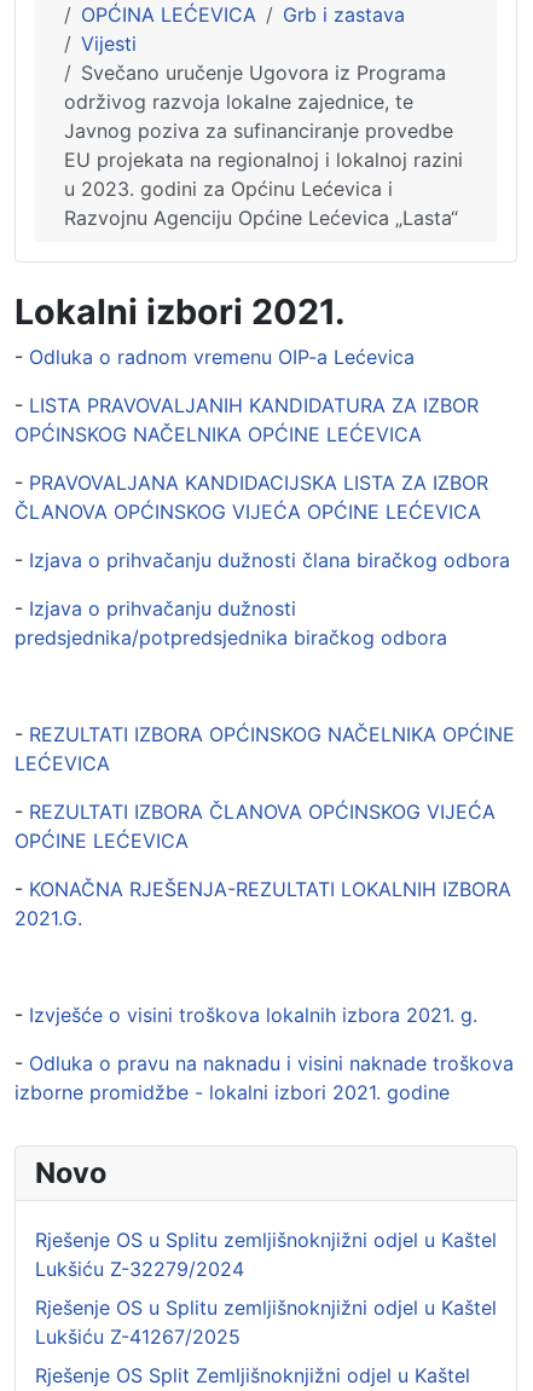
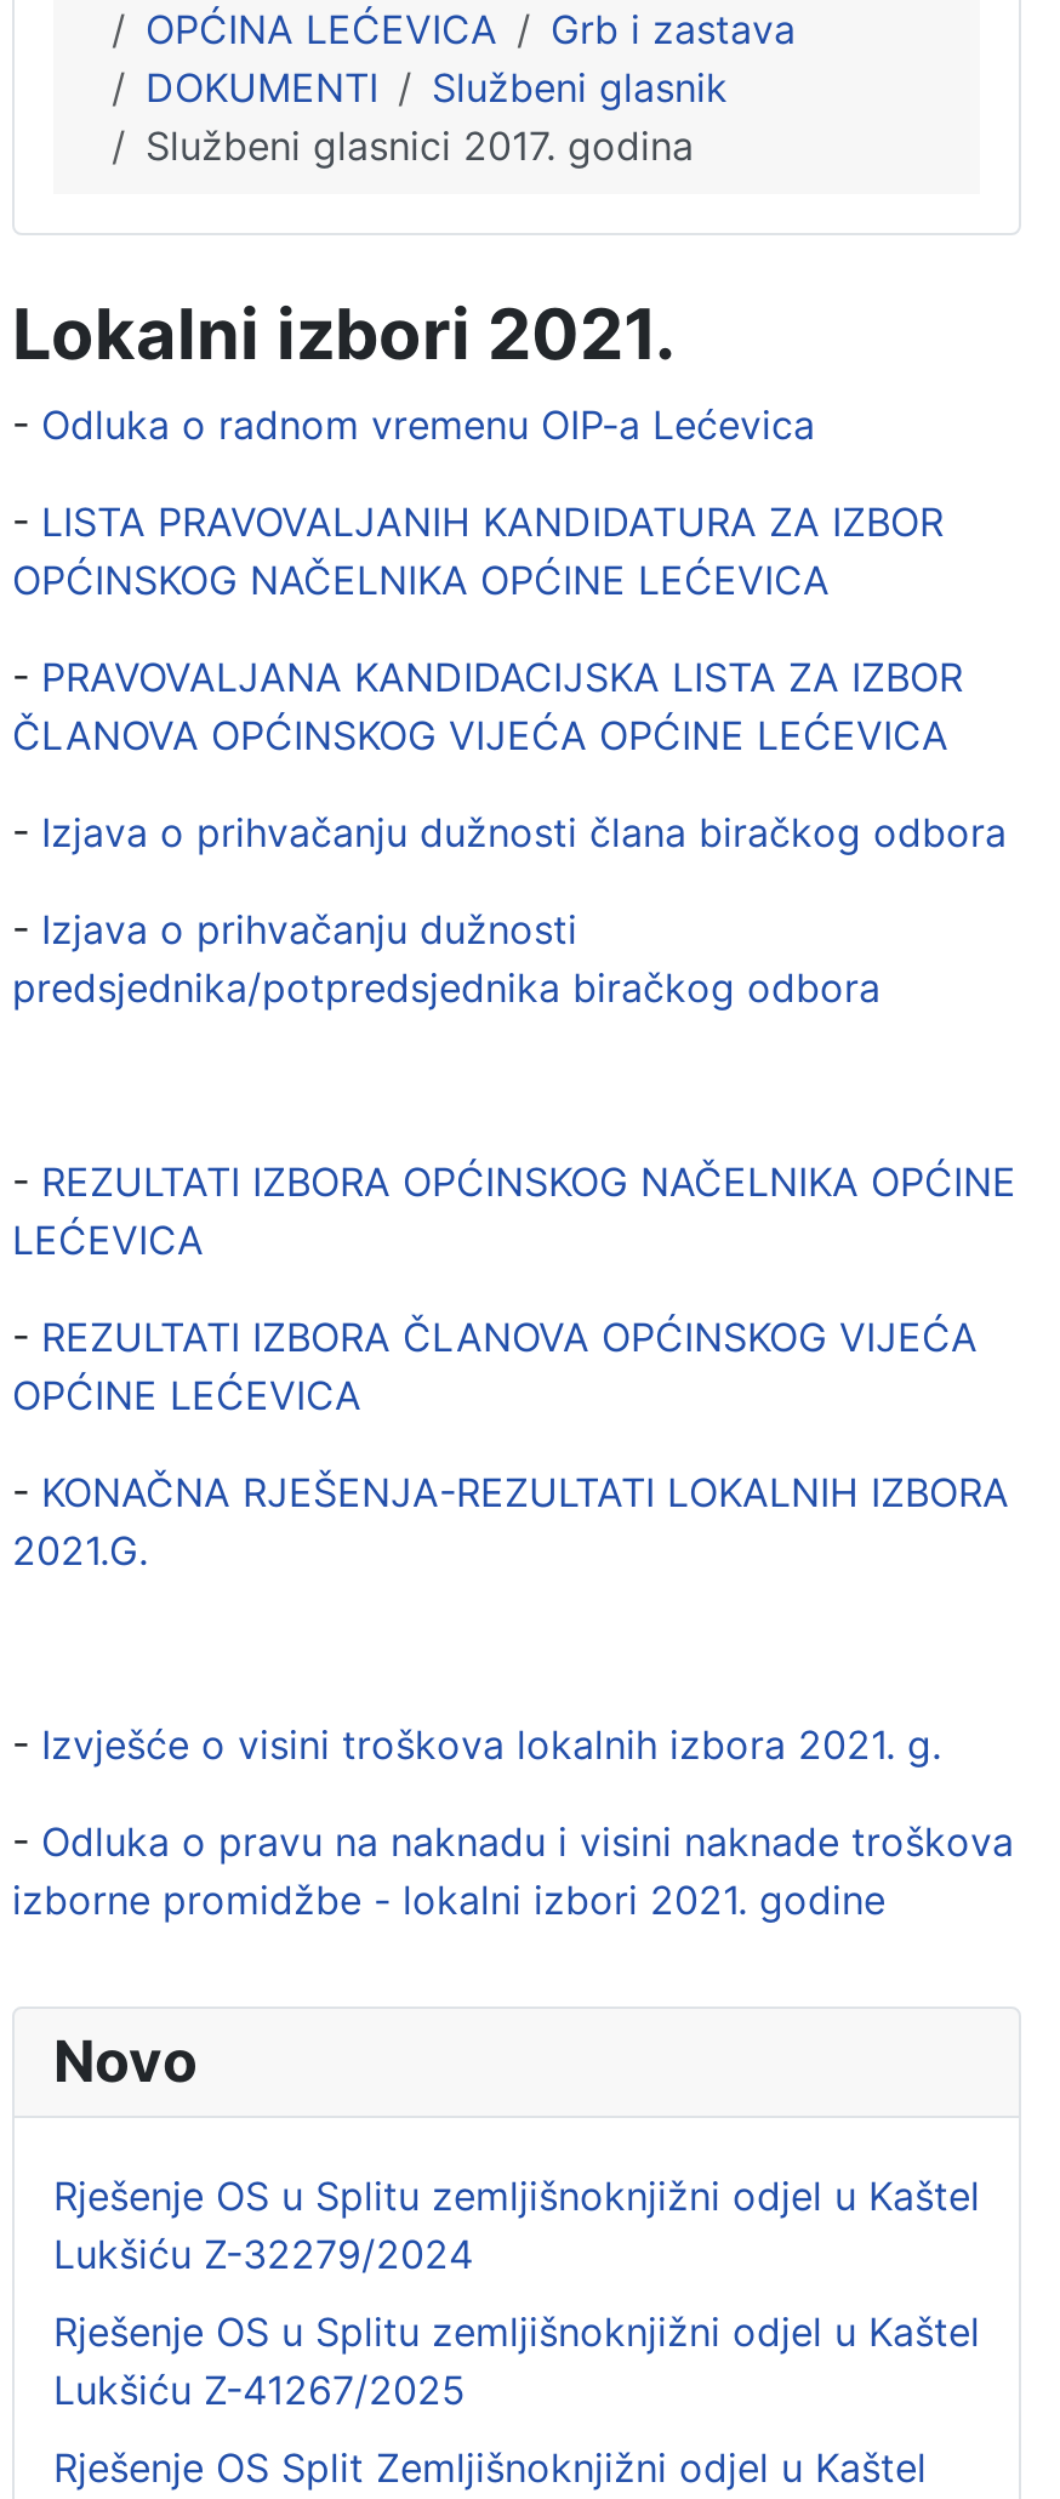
- Vijesti
- Svečano uručenje Ugovora iz Programa
- održivog razvoja lokalne zajednice, te
- Javnog poziva za sufinanciranje provedbe
- EU projekata na regionalnoj i lokalnoj razini
- u 2023. godini za Općinu Lećevica i
- Razvojnu Agenciju Općine Lećevica „Lasta“
+ DOKUMENTI
+ Službeni glasnik
+ Službeni glasnici 2017. godina
